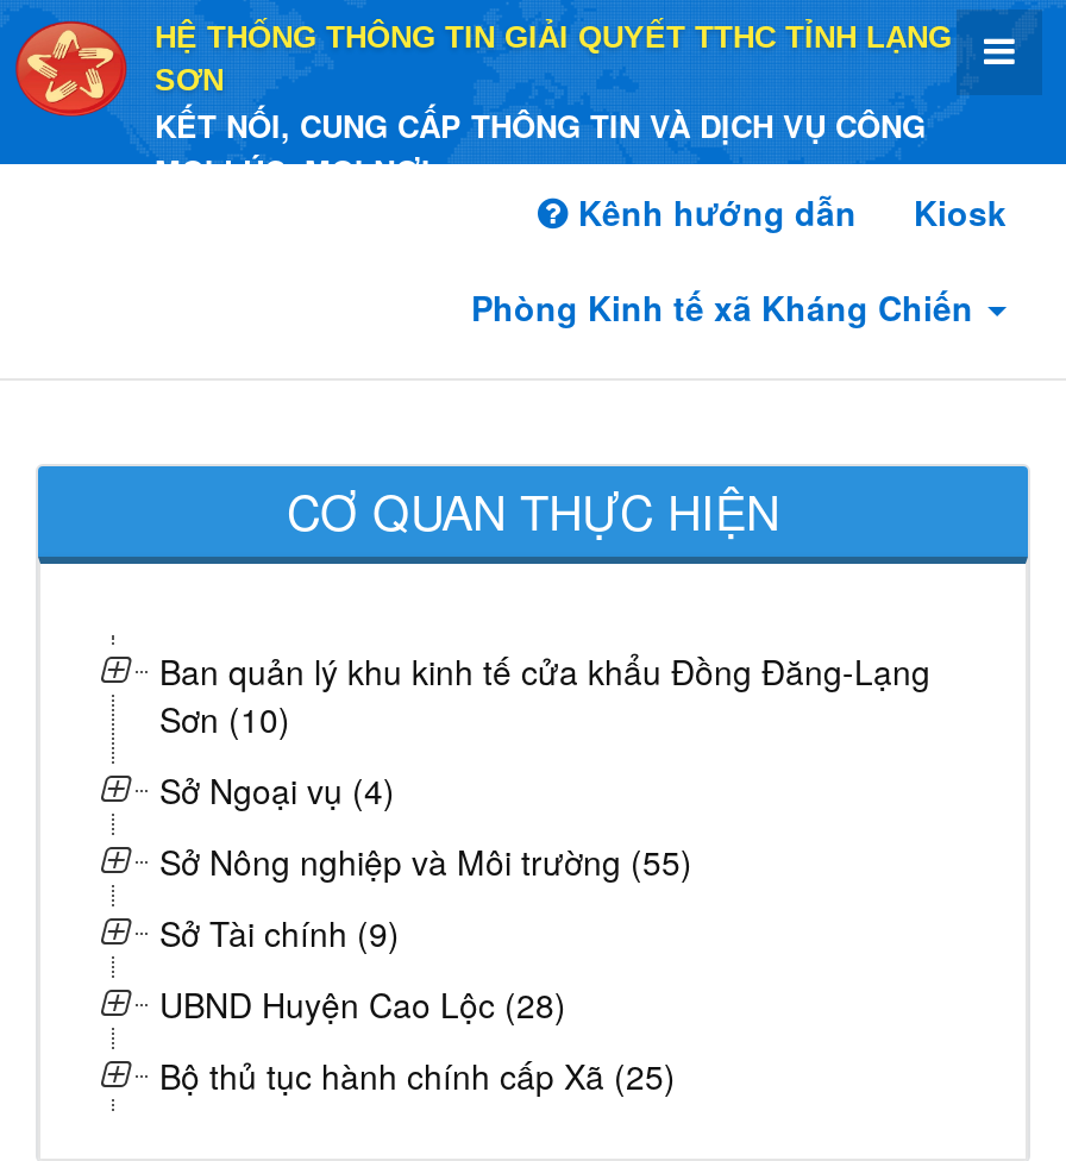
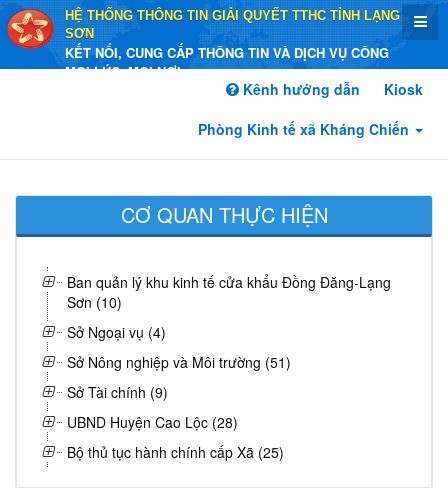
- Sở Nông nghiệp và Môi trường (55)
+ Sở Nông nghiệp và Môi trường (51)
